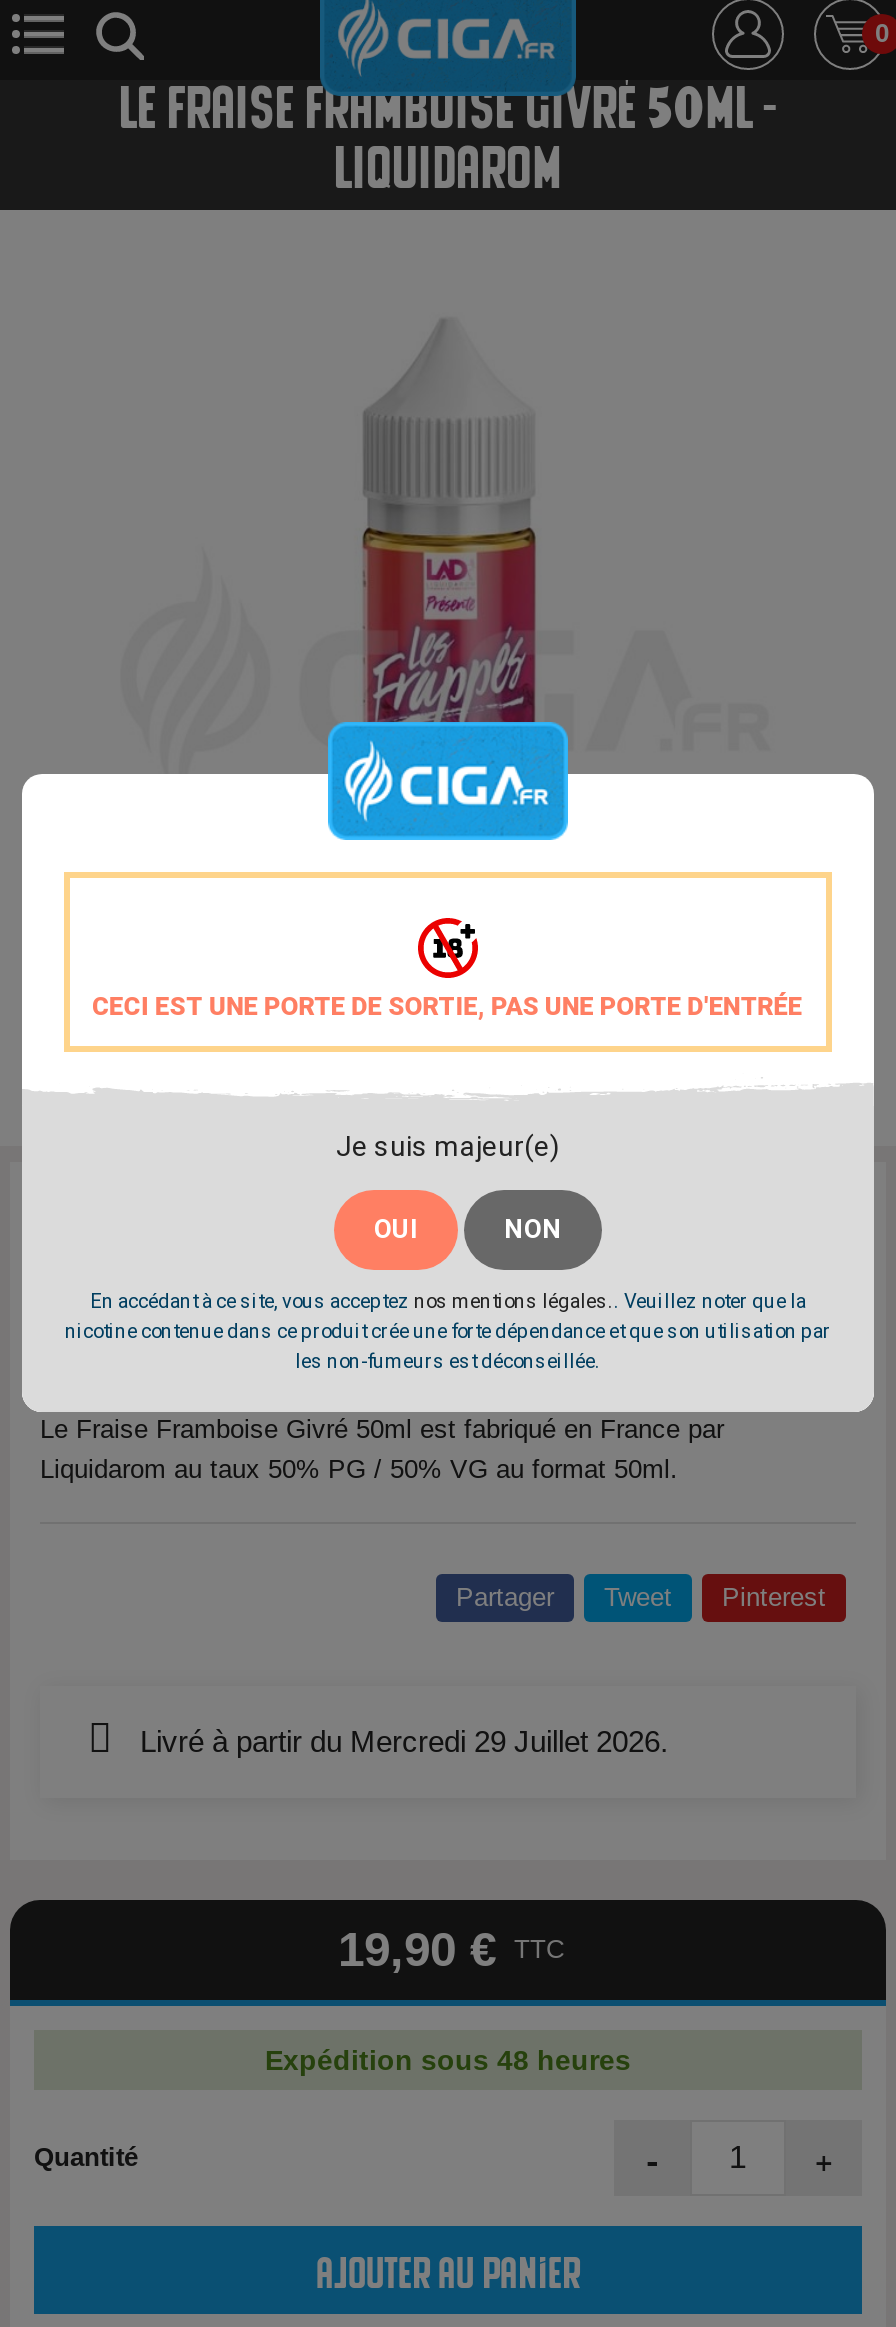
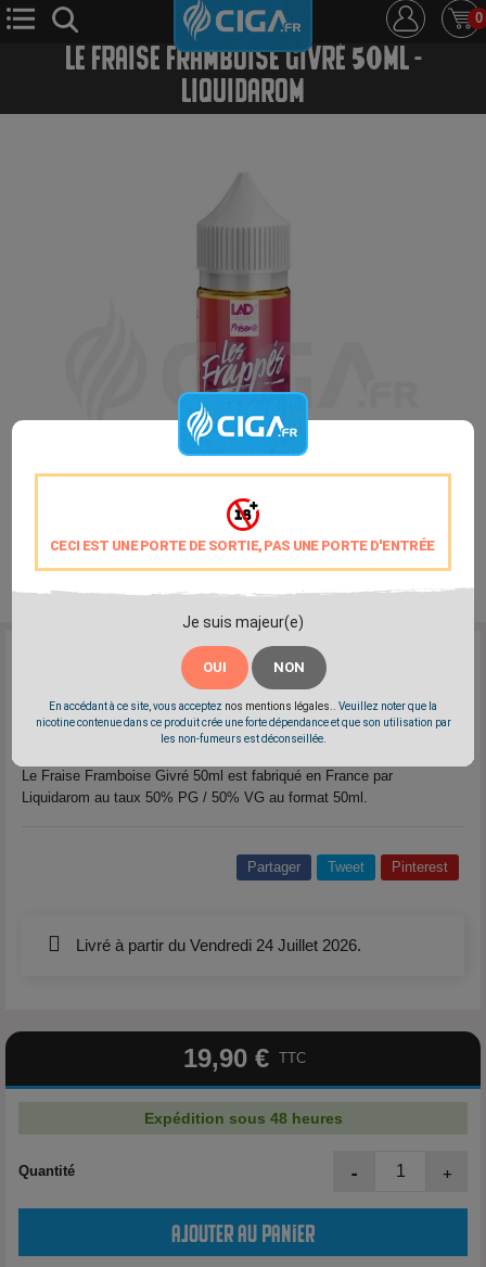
- Livré à partir du Mercredi 29 Juillet 2026.
+ Livré à partir du Vendredi 24 Juillet 2026.
